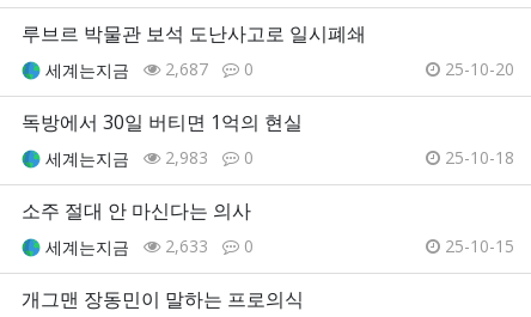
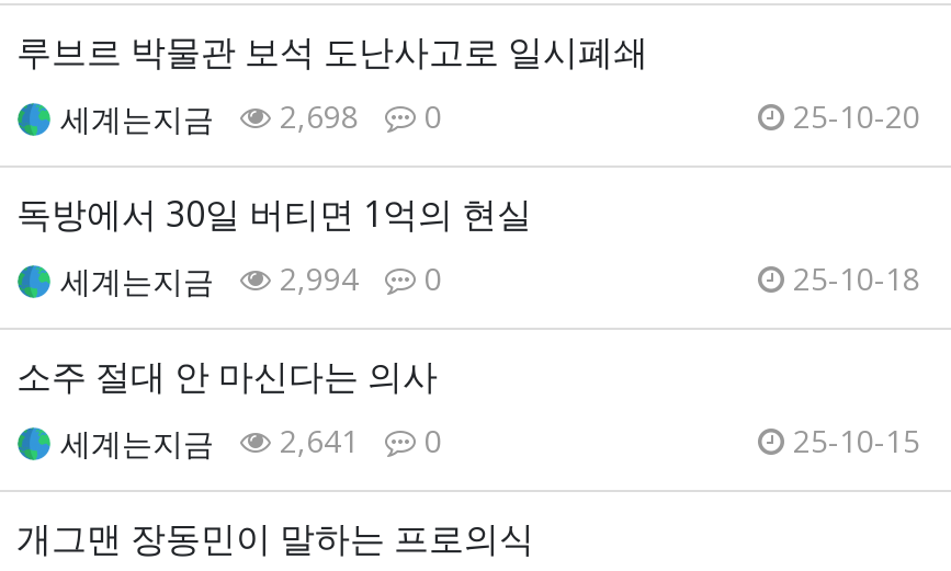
- 세계는지금 2,687 0
+ 세계는지금 2,698 0

- 세계는지금 2,983 0
+ 세계는지금 2,994 0

- 세계는지금 2,633 0
+ 세계는지금 2,641 0
